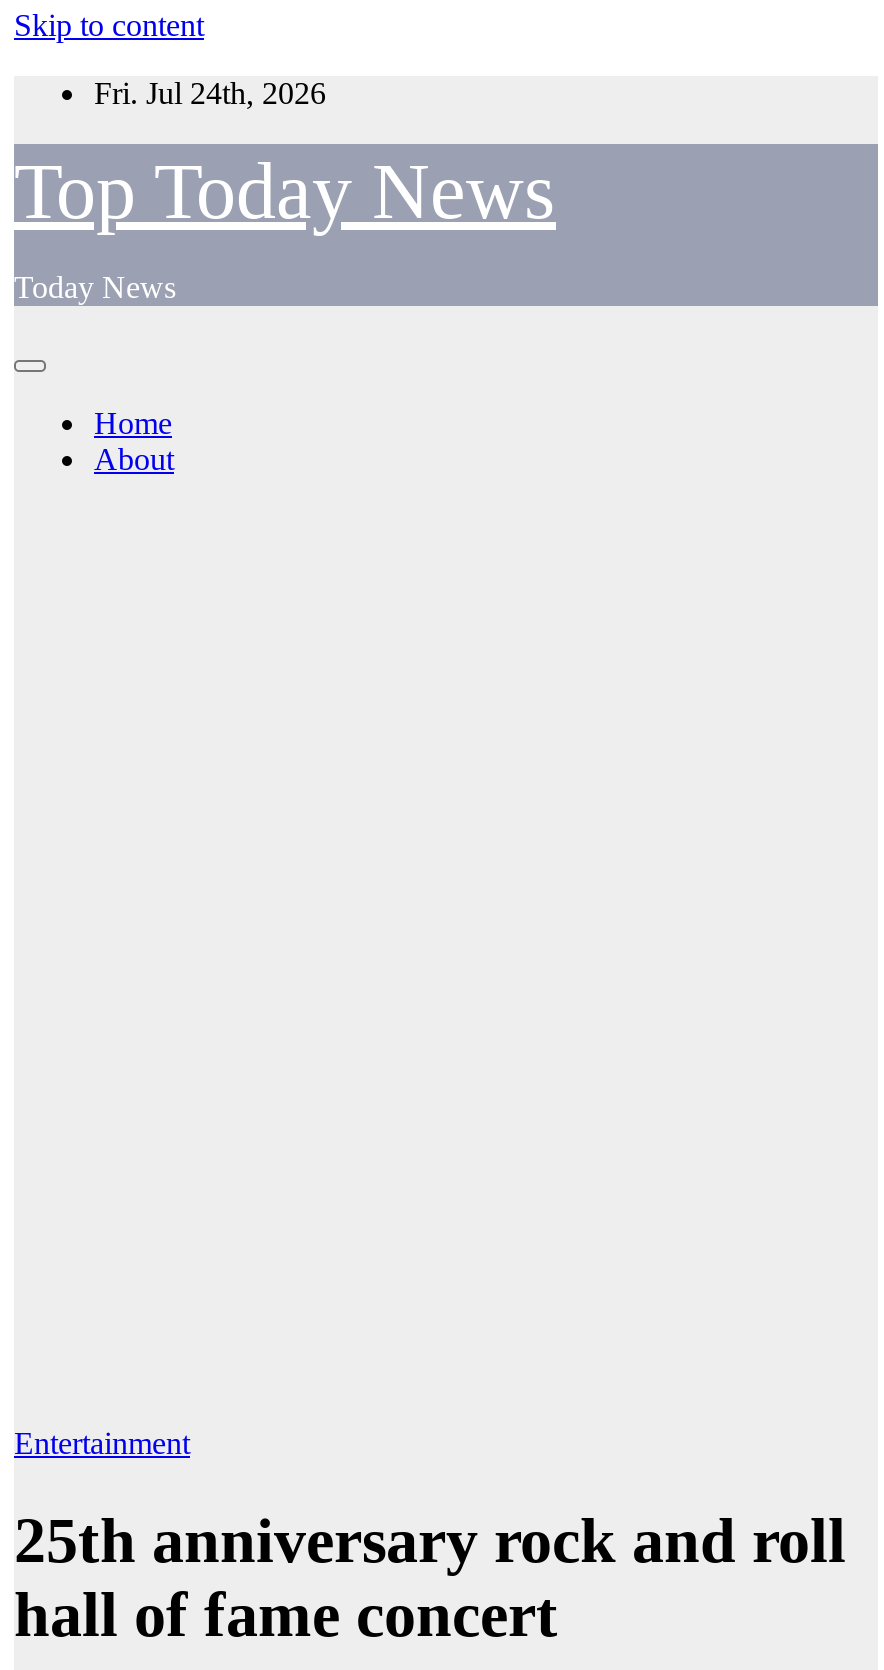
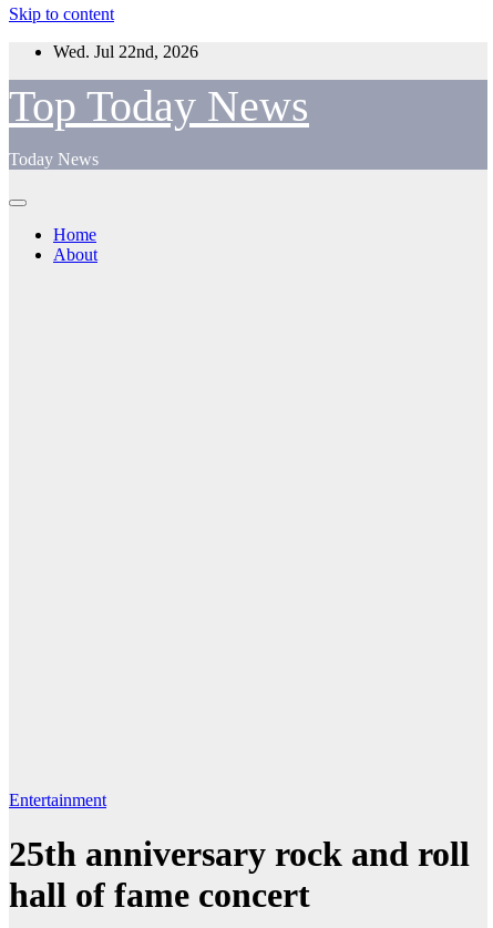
- Fri. Jul 24th, 2026
+ Wed. Jul 22nd, 2026
